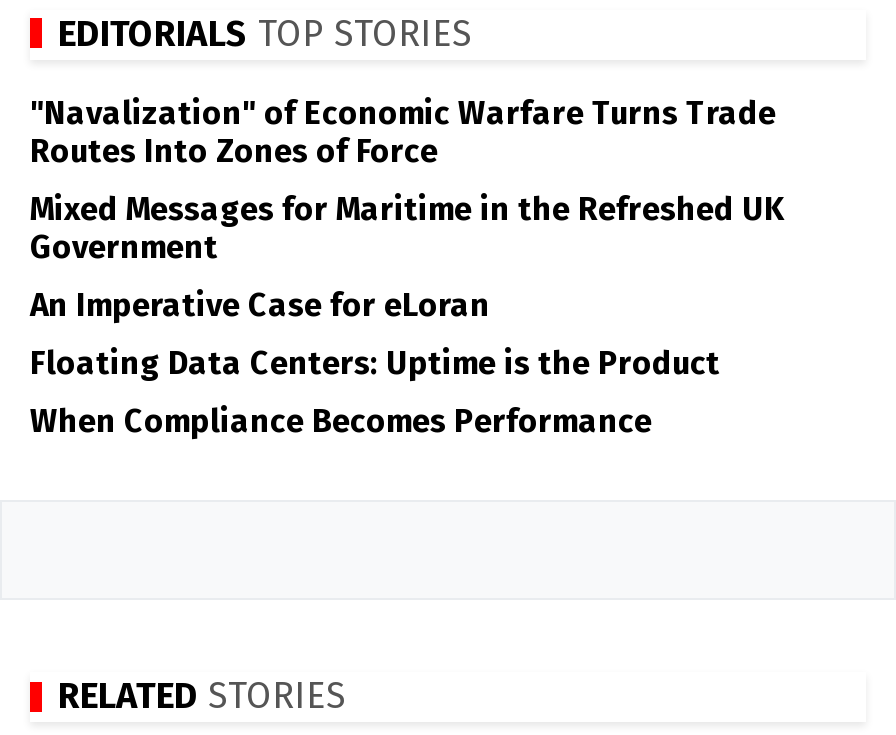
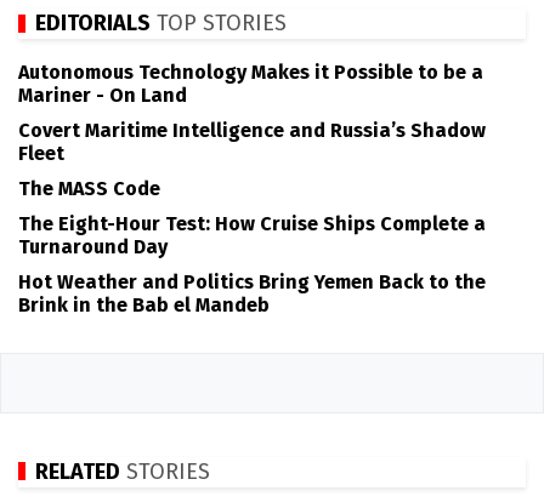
- "Navalization" of Economic Warfare Turns Trade
- Routes Into Zones of Force
+ Autonomous Technology Makes it Possible to be a
+ Mariner - On Land

- Mixed Messages for Maritime in the Refreshed UK
- Government
+ Covert Maritime Intelligence and Russia’s Shadow
+ Fleet

- An Imperative Case for eLoran
+ The MASS Code

- Floating Data Centers: Uptime is the Product
+ The Eight-Hour Test: How Cruise Ships Complete a
+ Turnaround Day

- When Compliance Becomes Performance
+ Hot Weather and Politics Bring Yemen Back to the
+ Brink in the Bab el Mandeb
